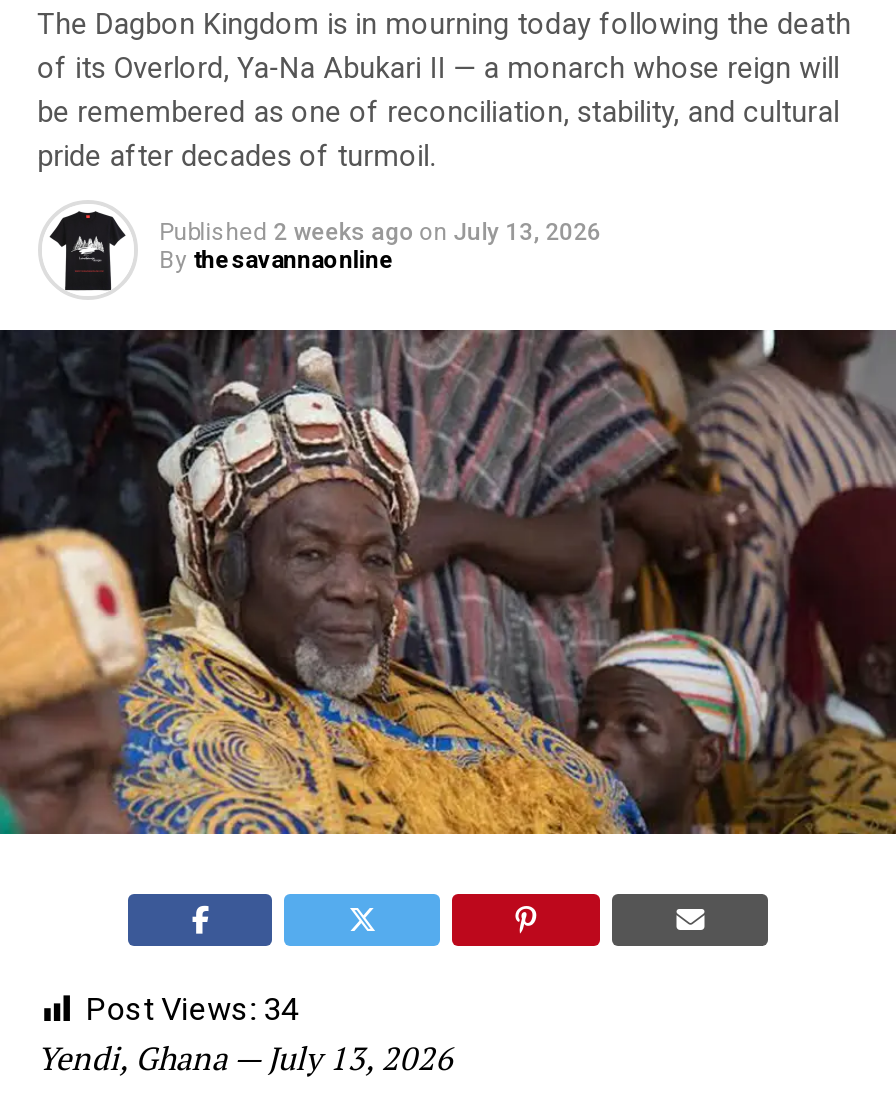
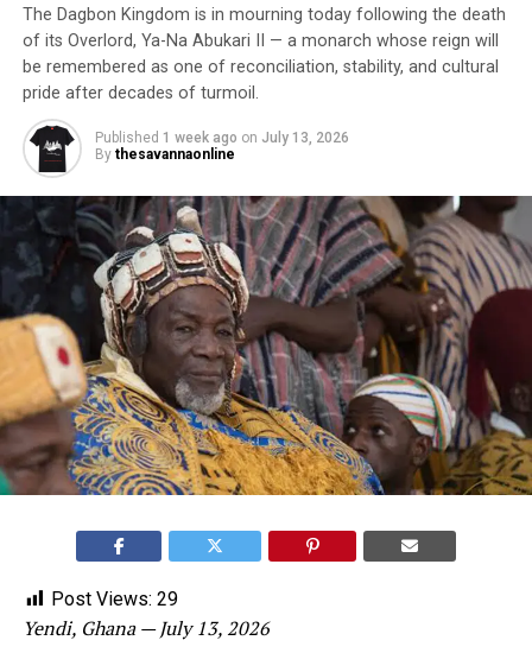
- Published 2 weeks ago on July 13, 2026
+ Published 1 week ago on July 13, 2026

- Post Views: 34
+ Post Views: 29
